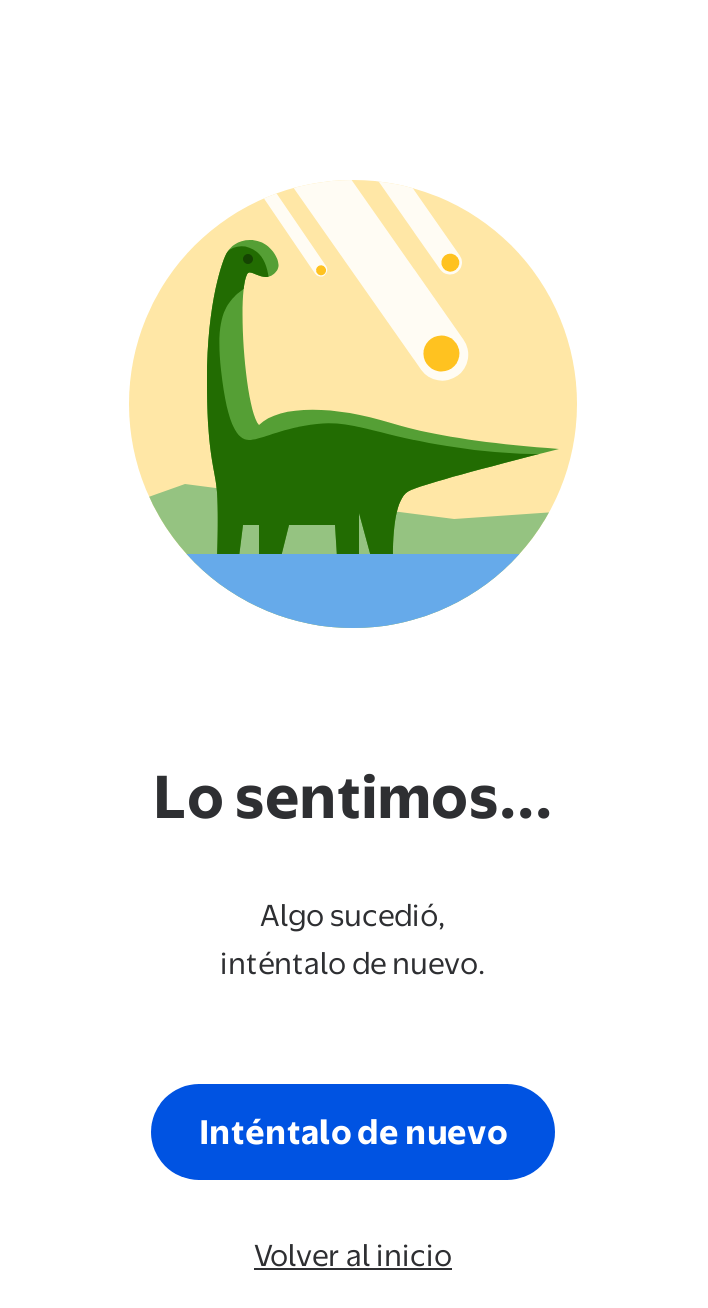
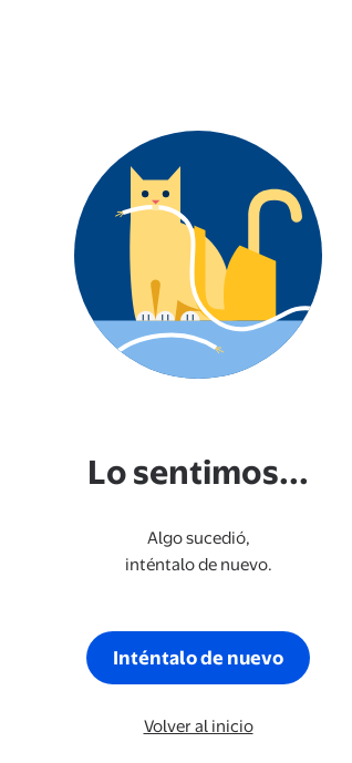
- [image]
+ [image]
